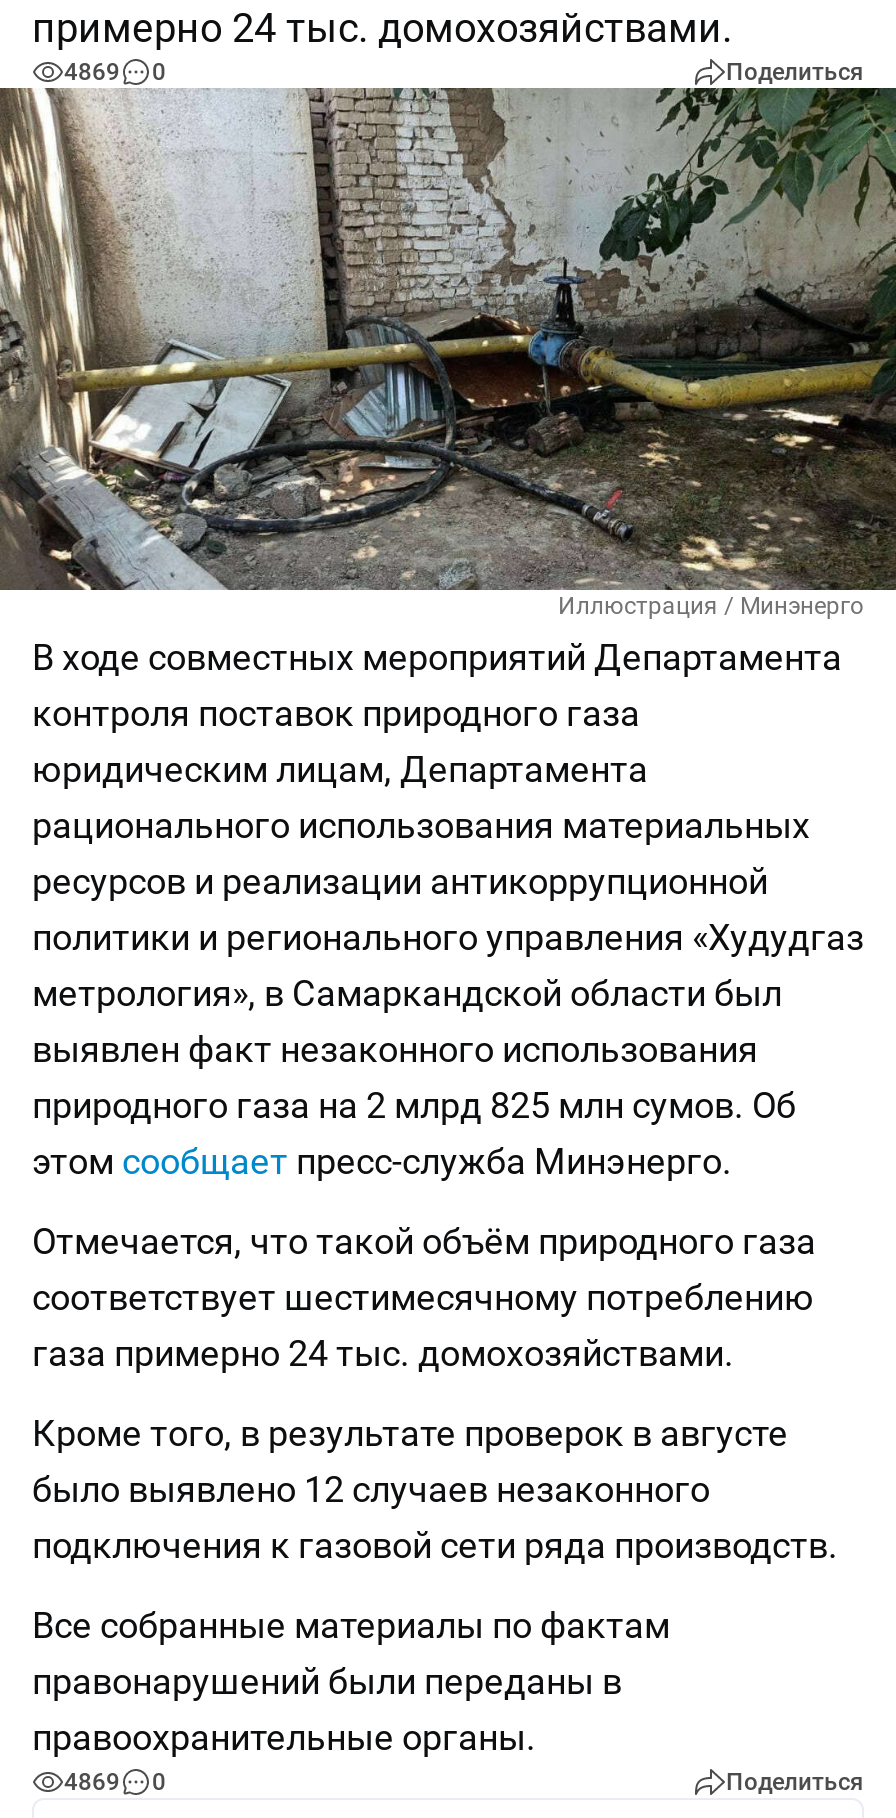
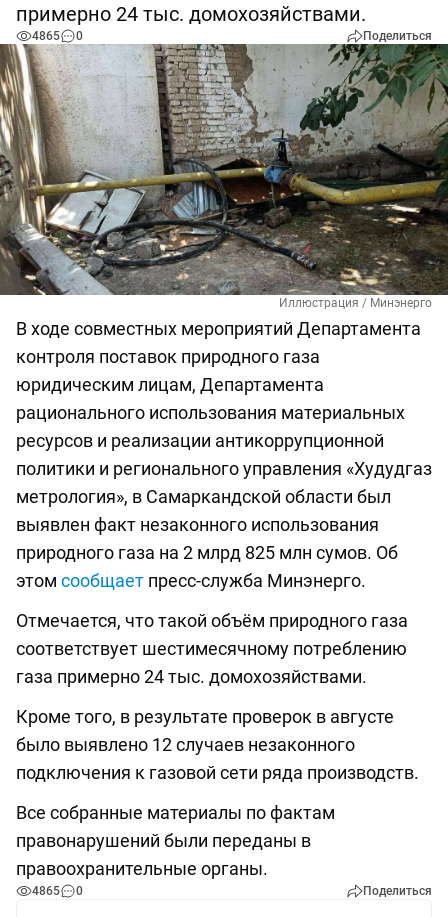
- 4869 0
+ 4865 0

- 4869 0
+ 4865 0
